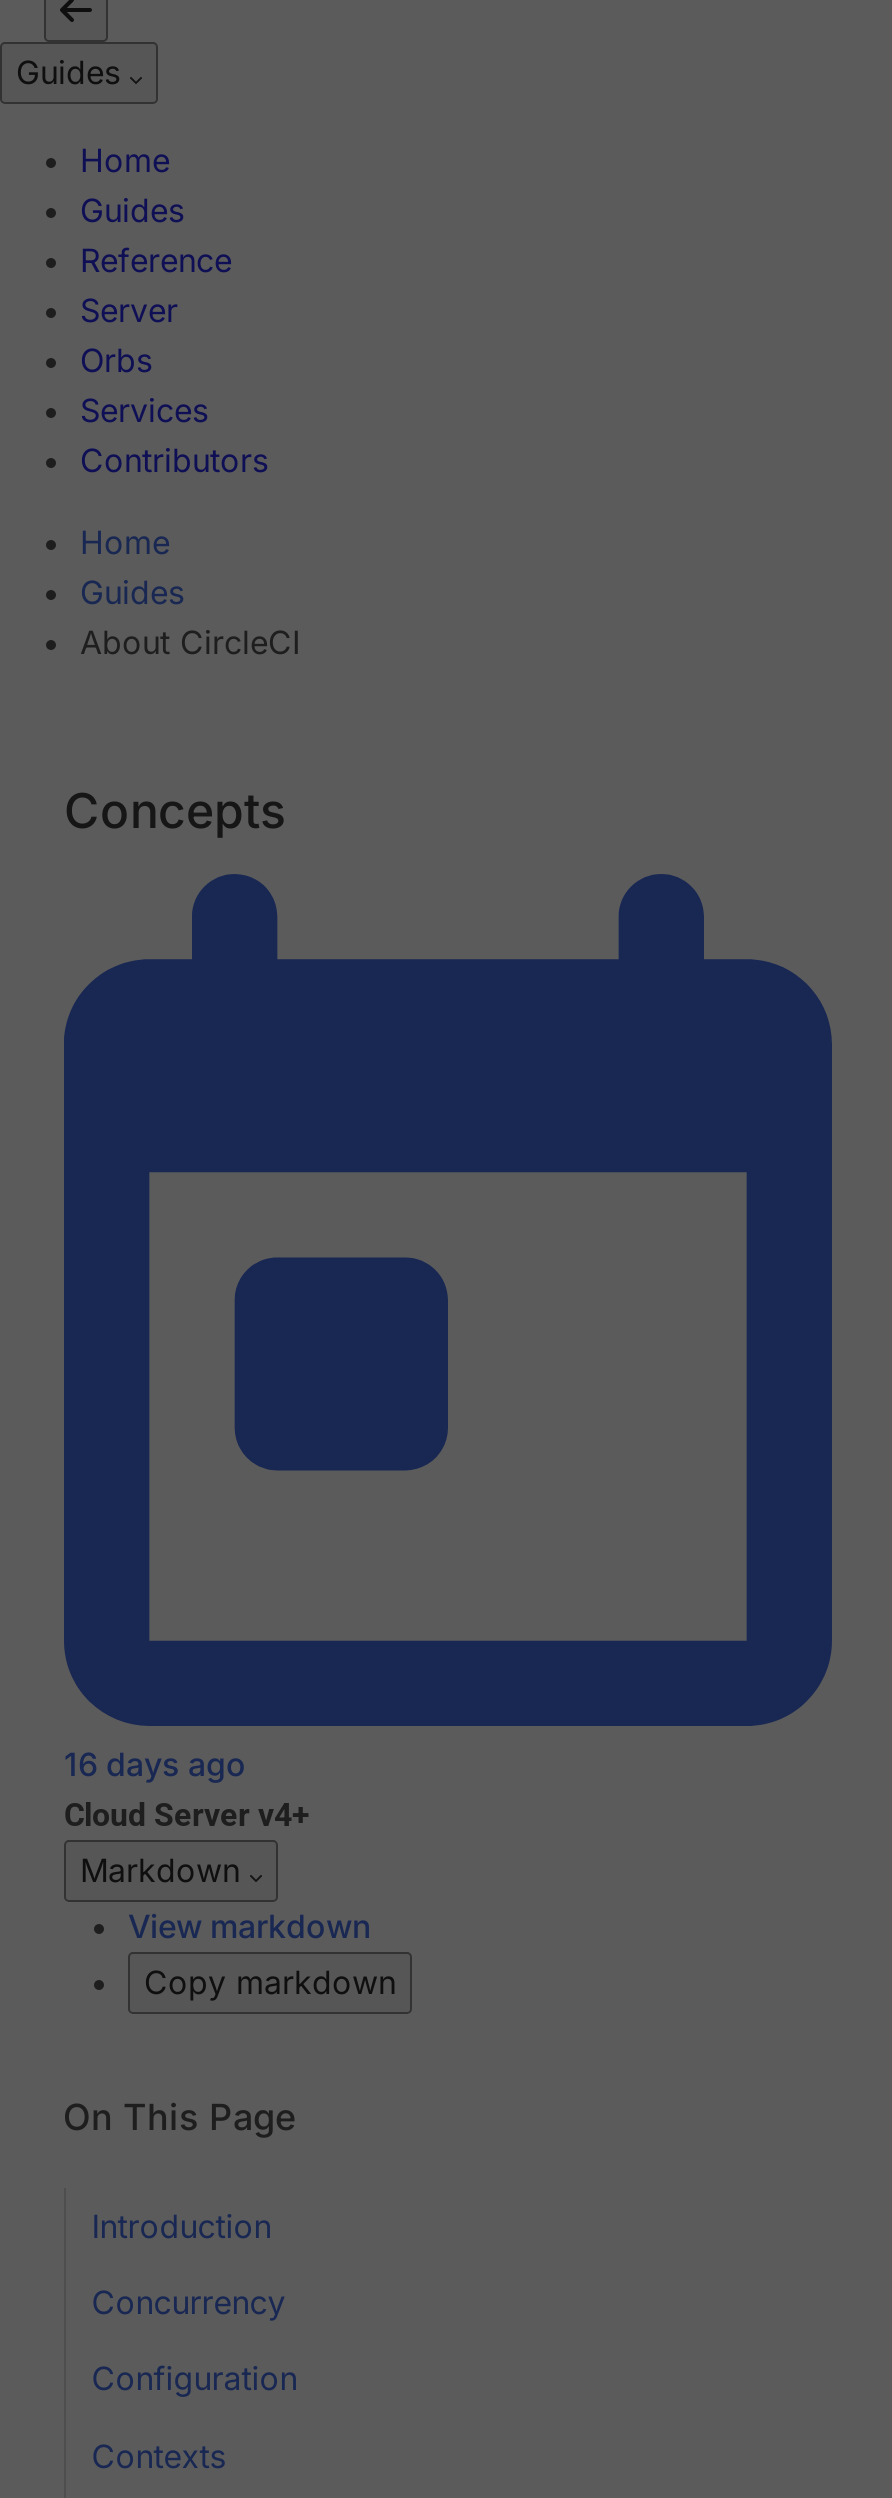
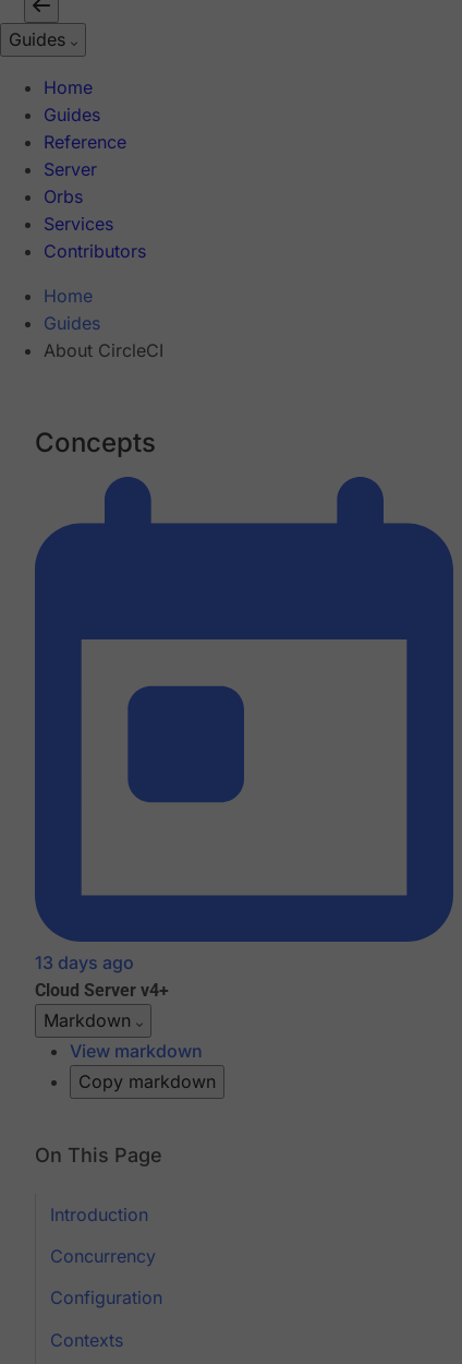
- 16 days ago
+ 13 days ago
